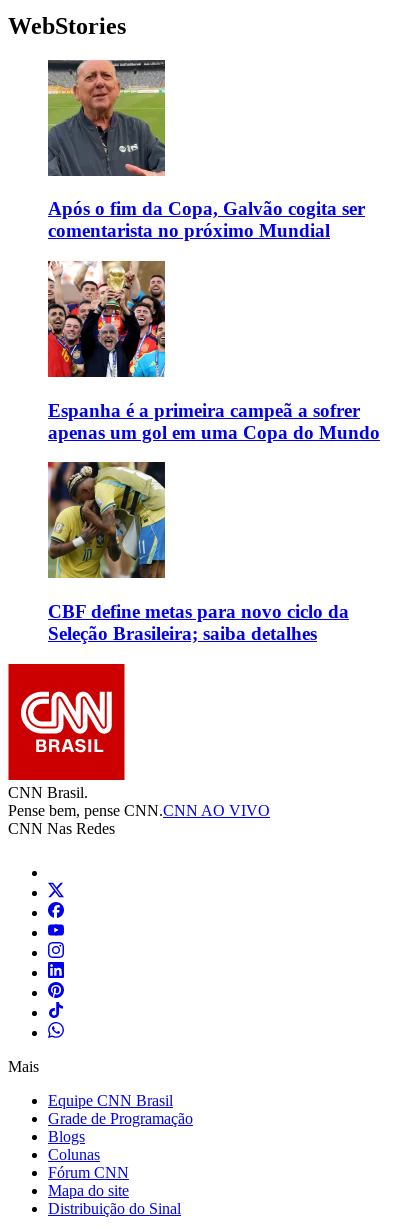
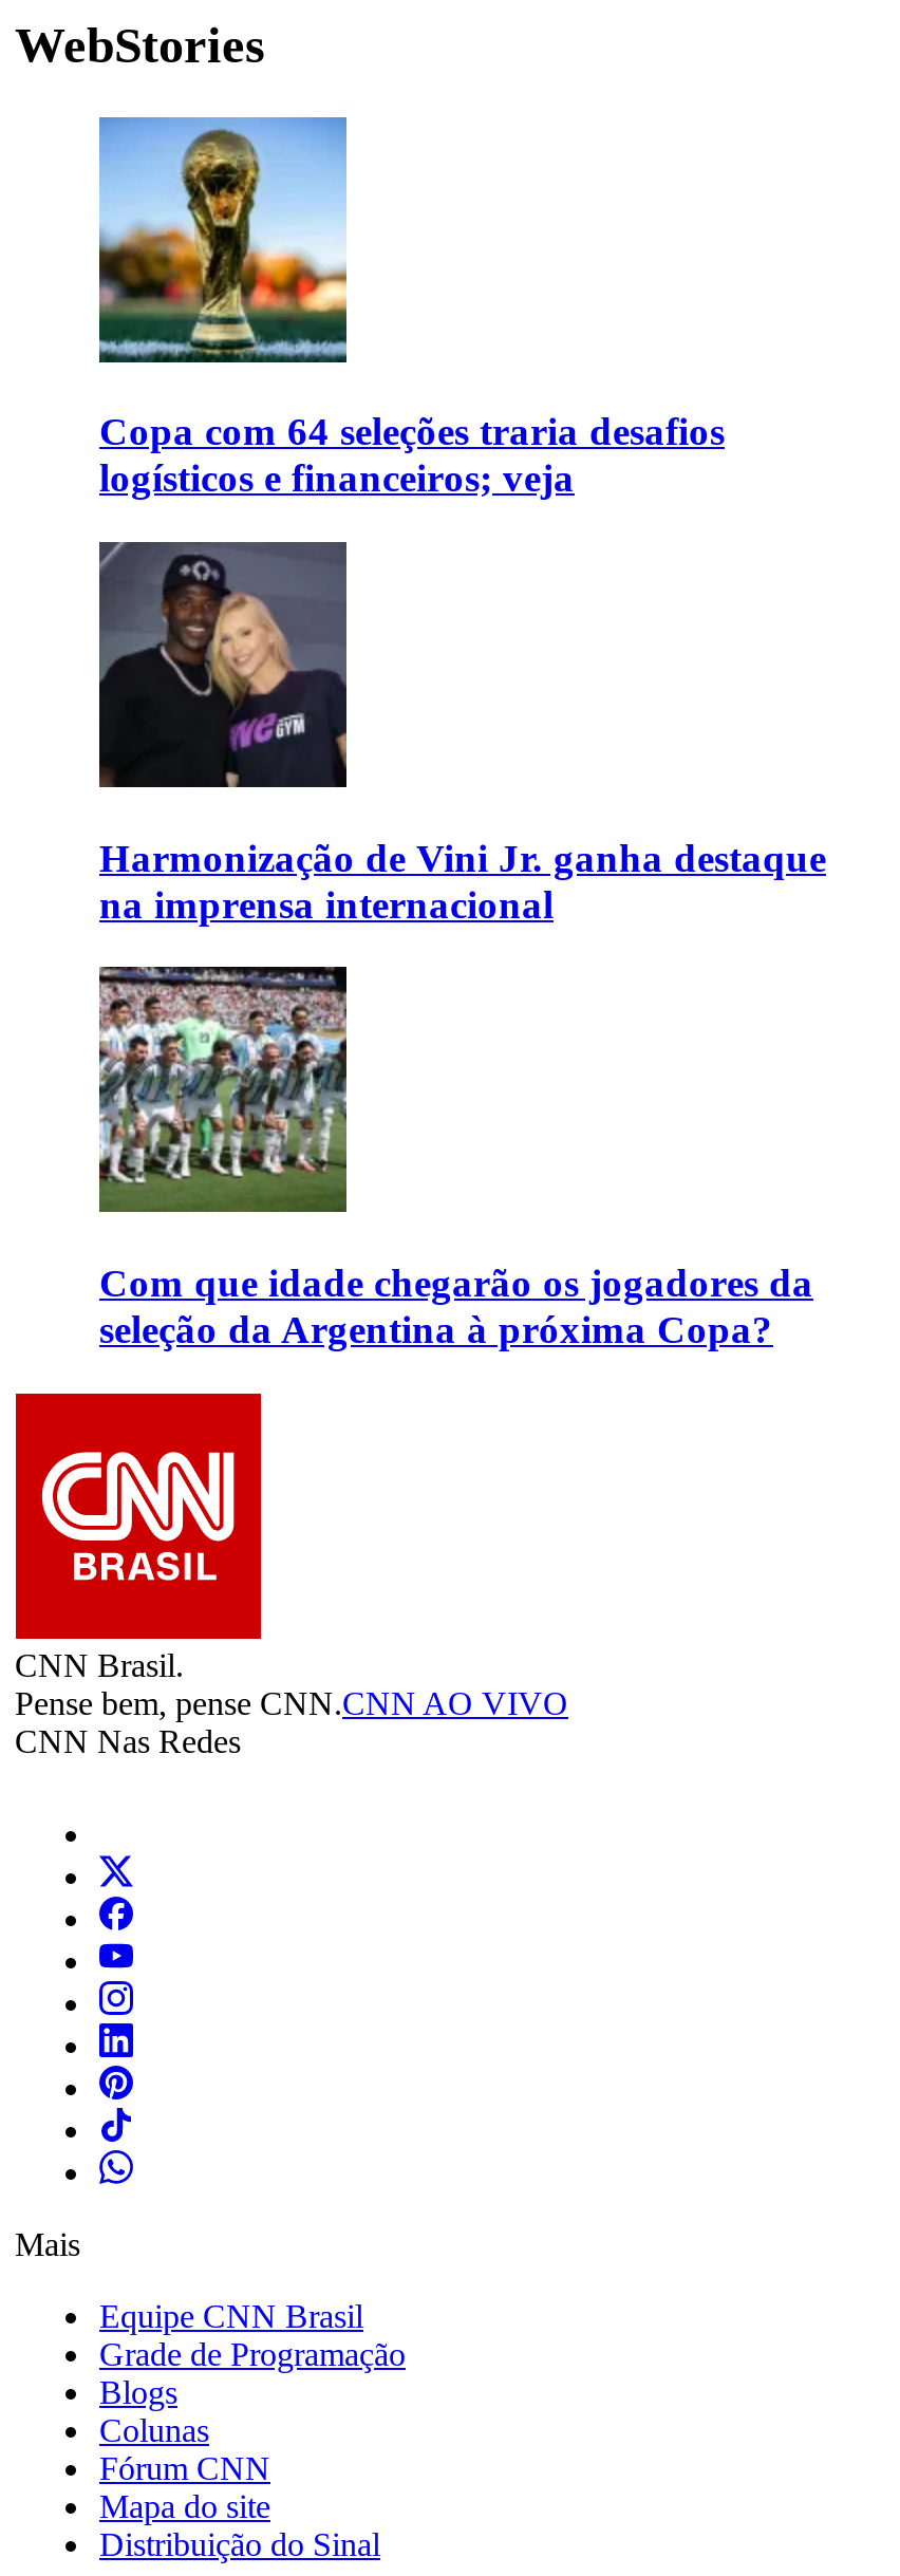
- [image]
- Após o fim da Copa, Galvão cogita ser
- comentarista no próximo Mundial
+ [image]
+ Copa com 64 seleções traria desafios
+ logísticos e financeiros; veja

- [image]
- Espanha é a primeira campeã a sofrer
- apenas um gol em uma Copa do Mundo
+ [image]
+ Harmonização de Vini Jr. ganha destaque
+ na imprensa internacional

- [image]
- CBF define metas para novo ciclo da
- Seleção Brasileira; saiba detalhes
+ [image]
+ Com que idade chegarão os jogadores da
+ seleção da Argentina à próxima Copa?
